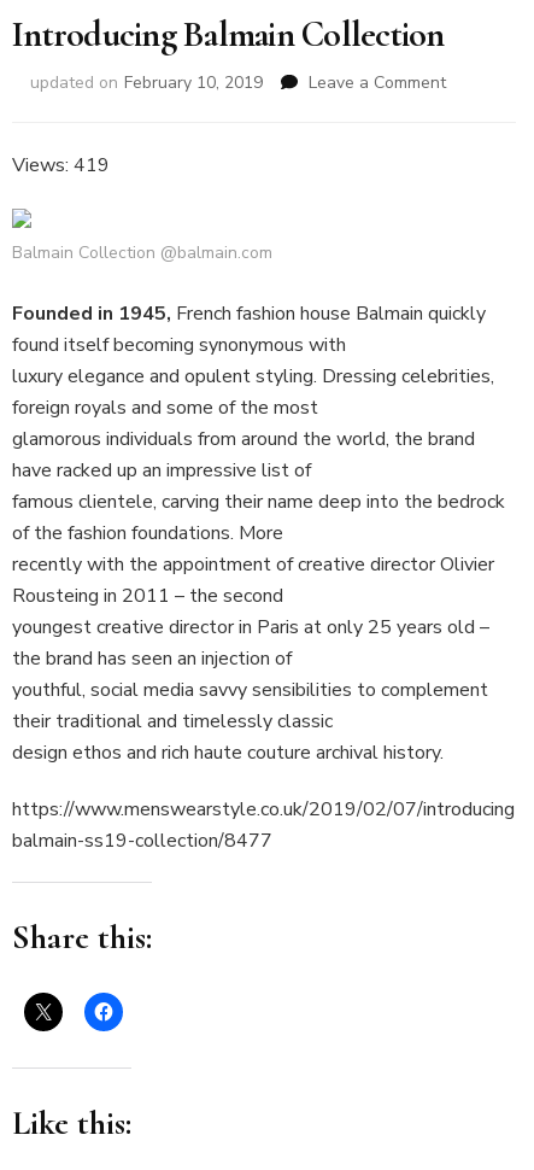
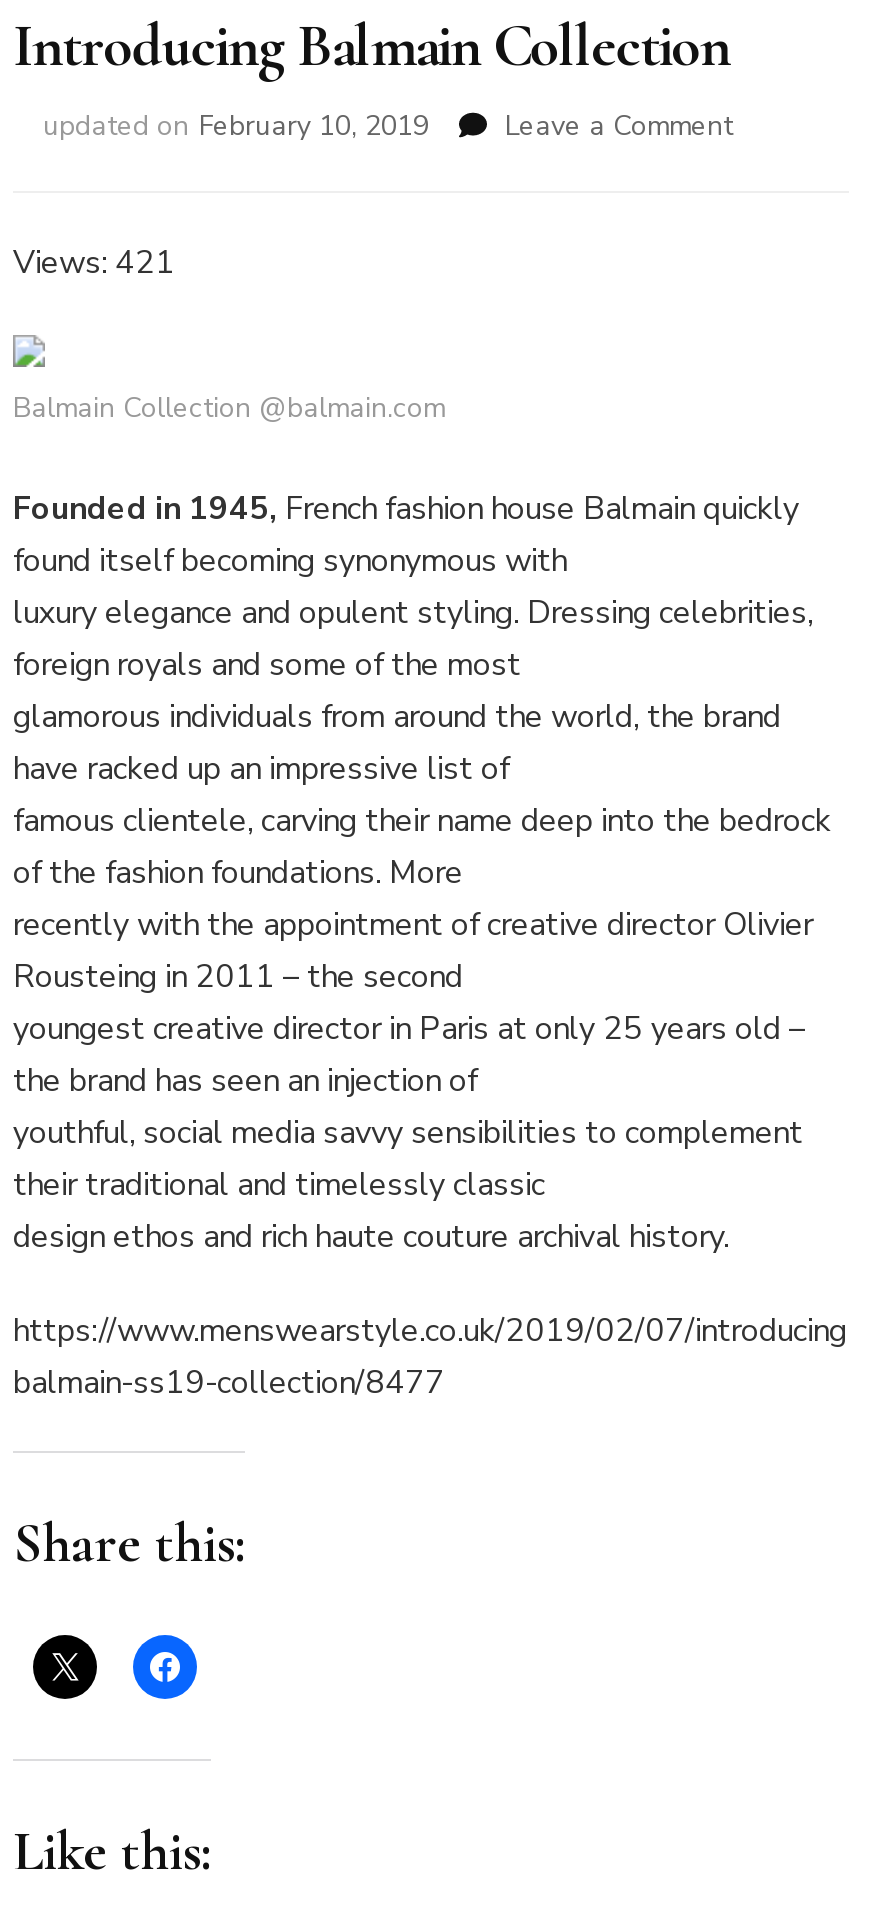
- Views: 419
+ Views: 421
